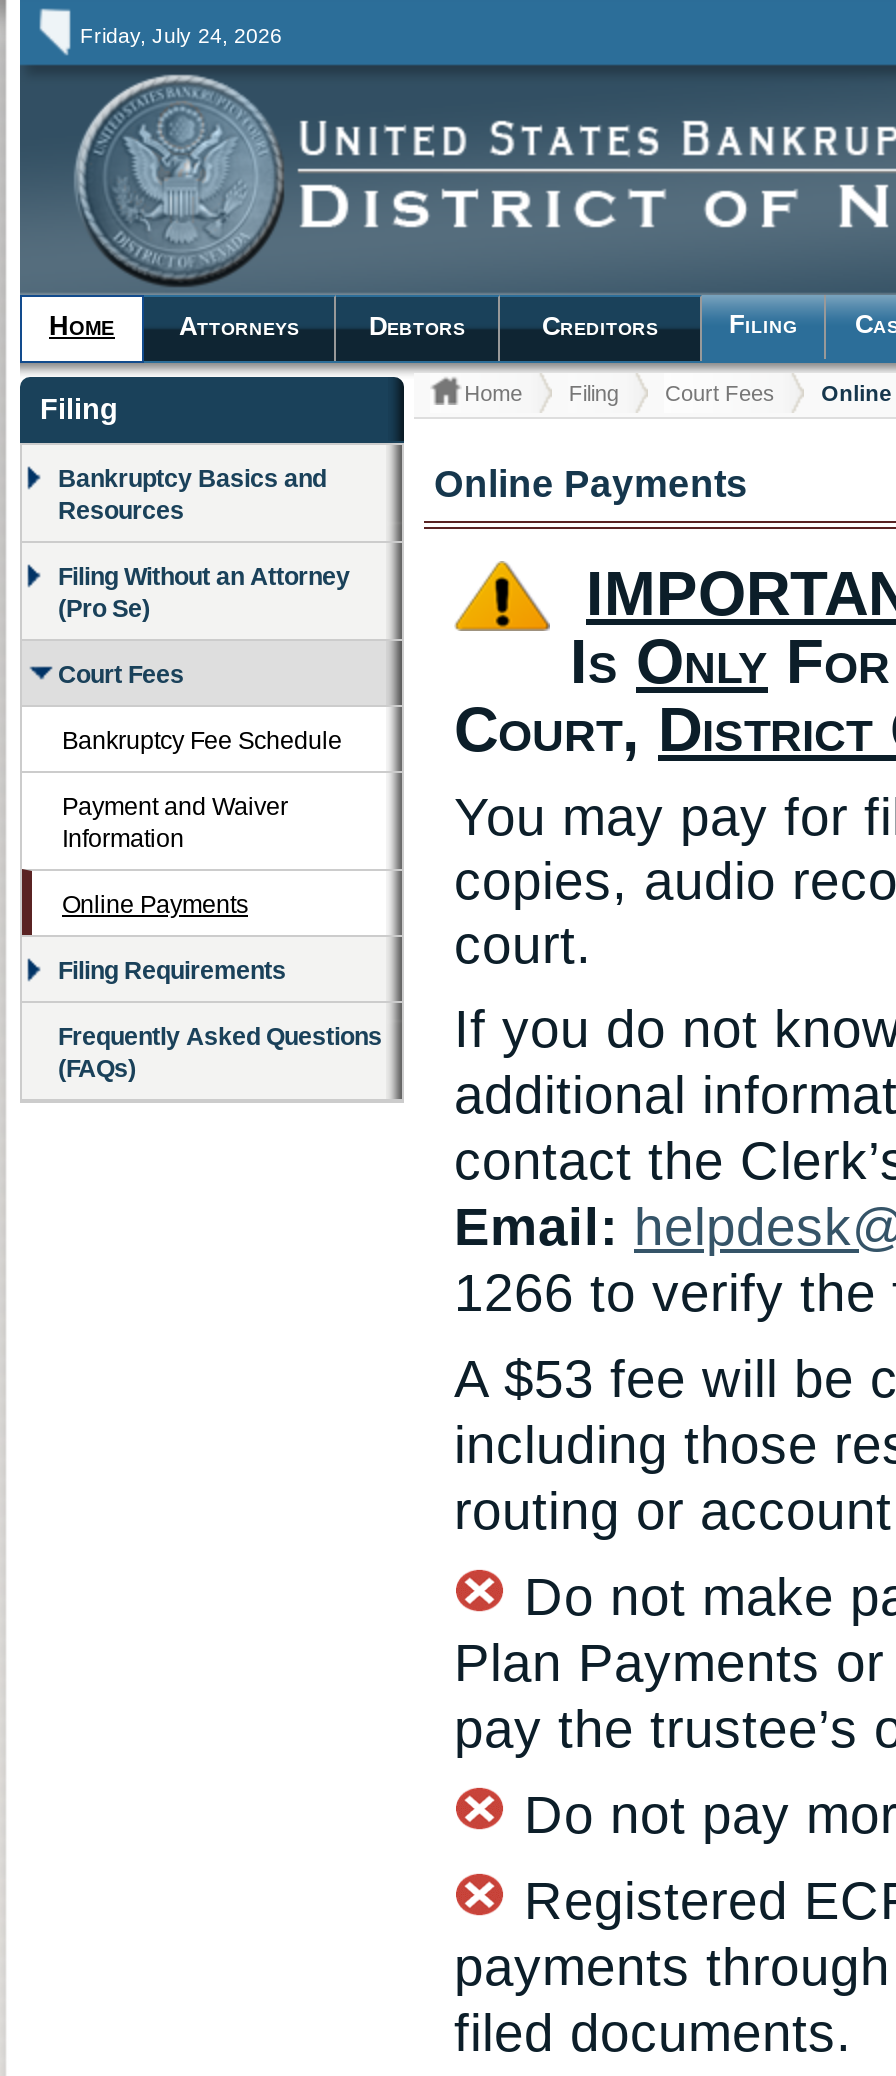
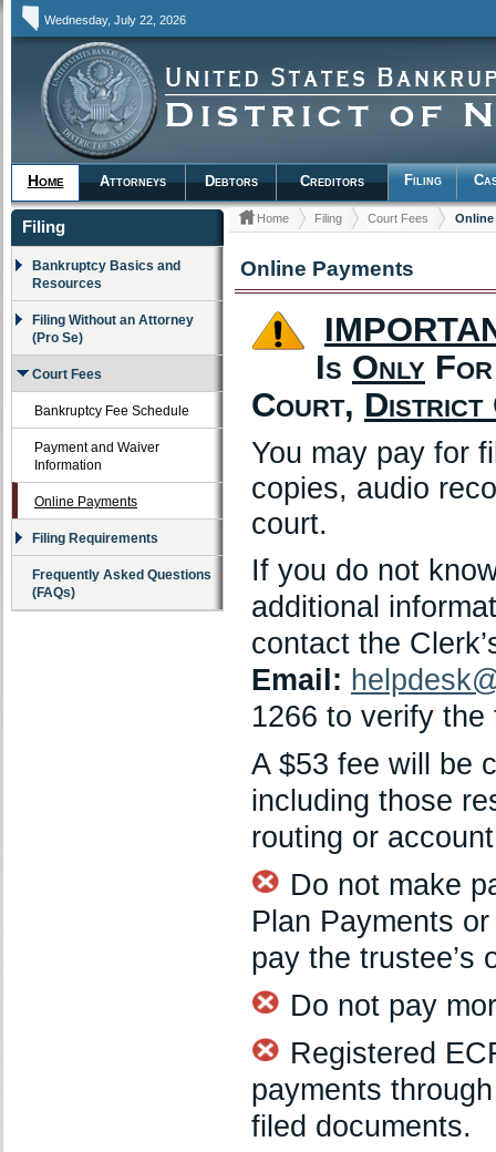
- Friday, July 24, 2026
+ Wednesday, July 22, 2026
